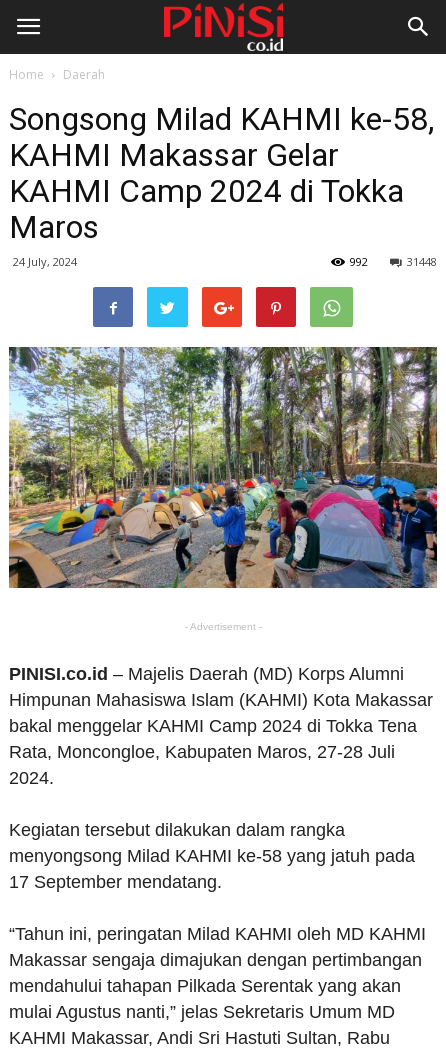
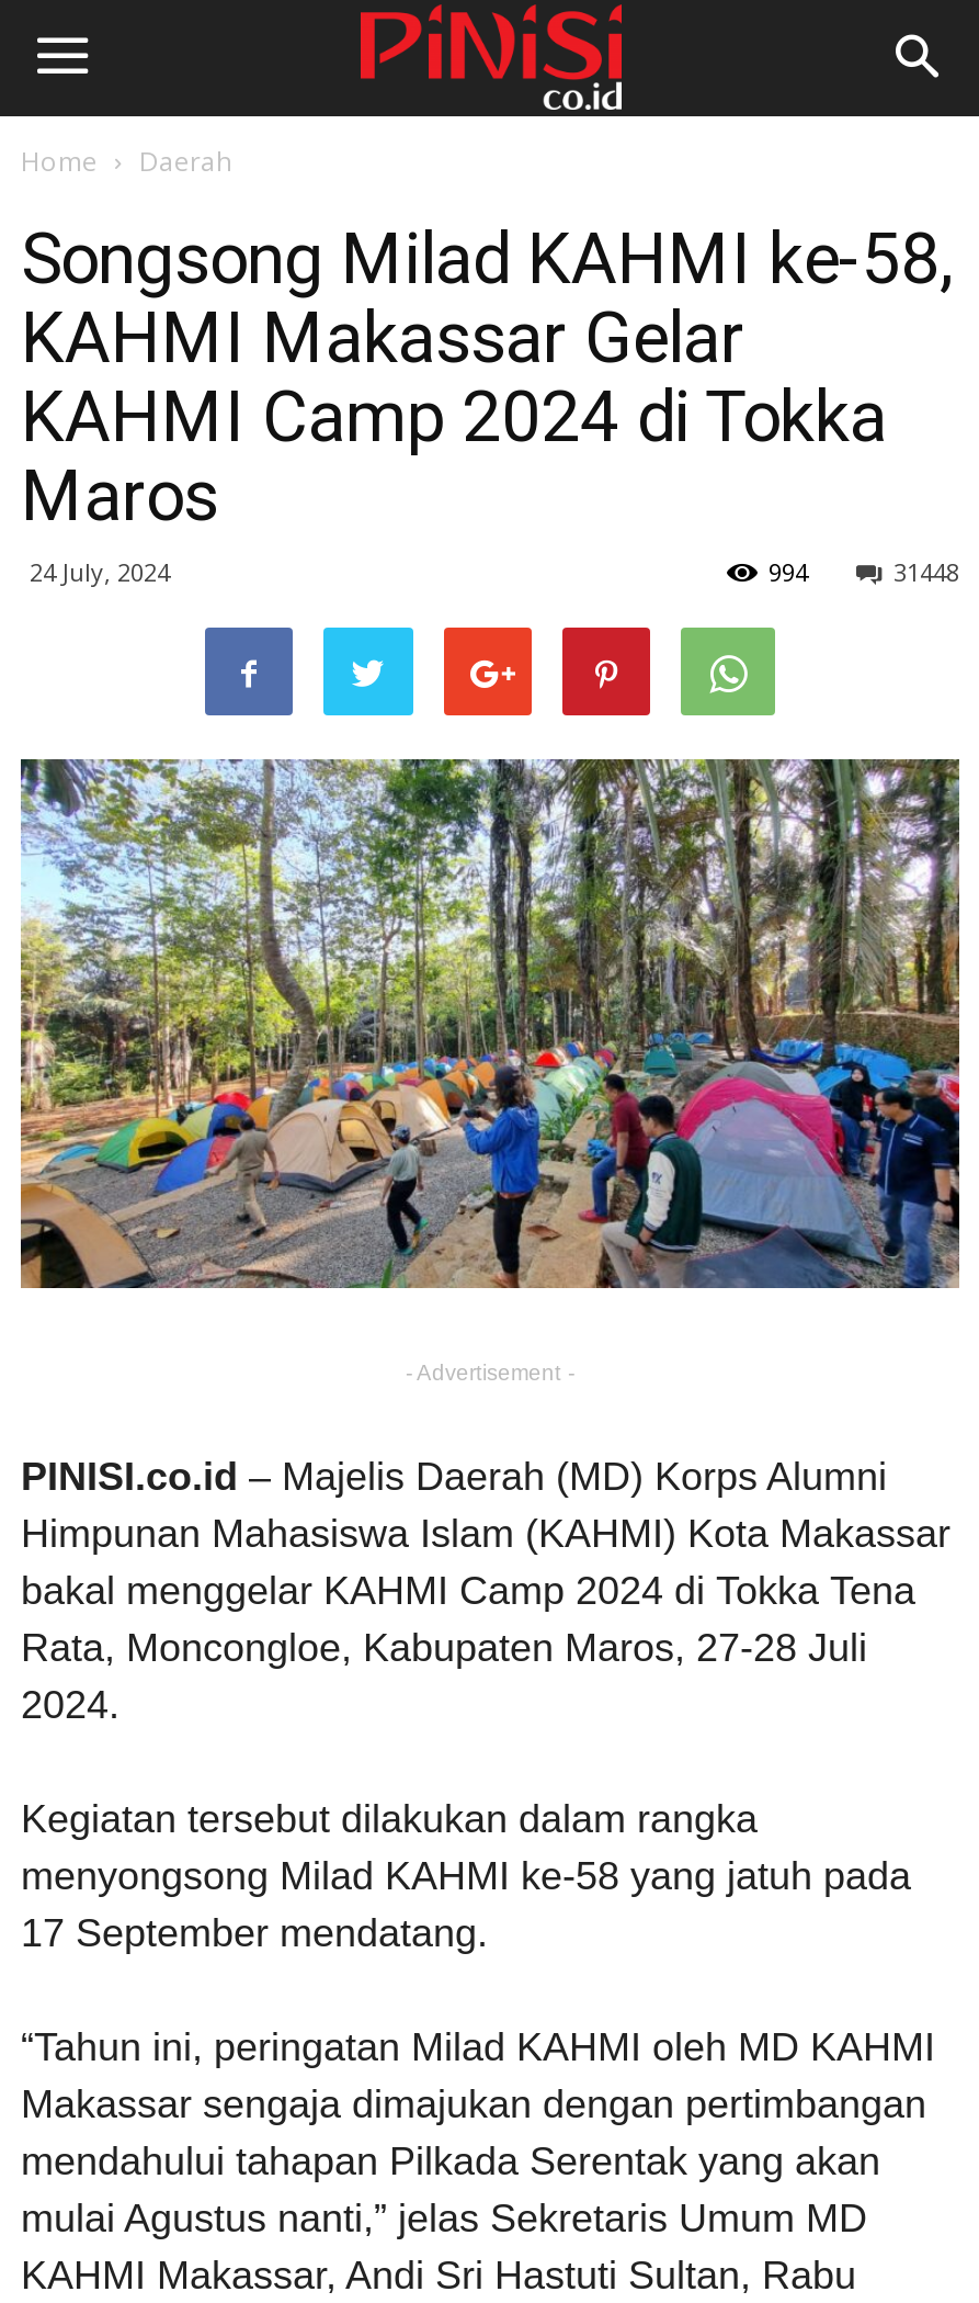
- 992
+ 994
